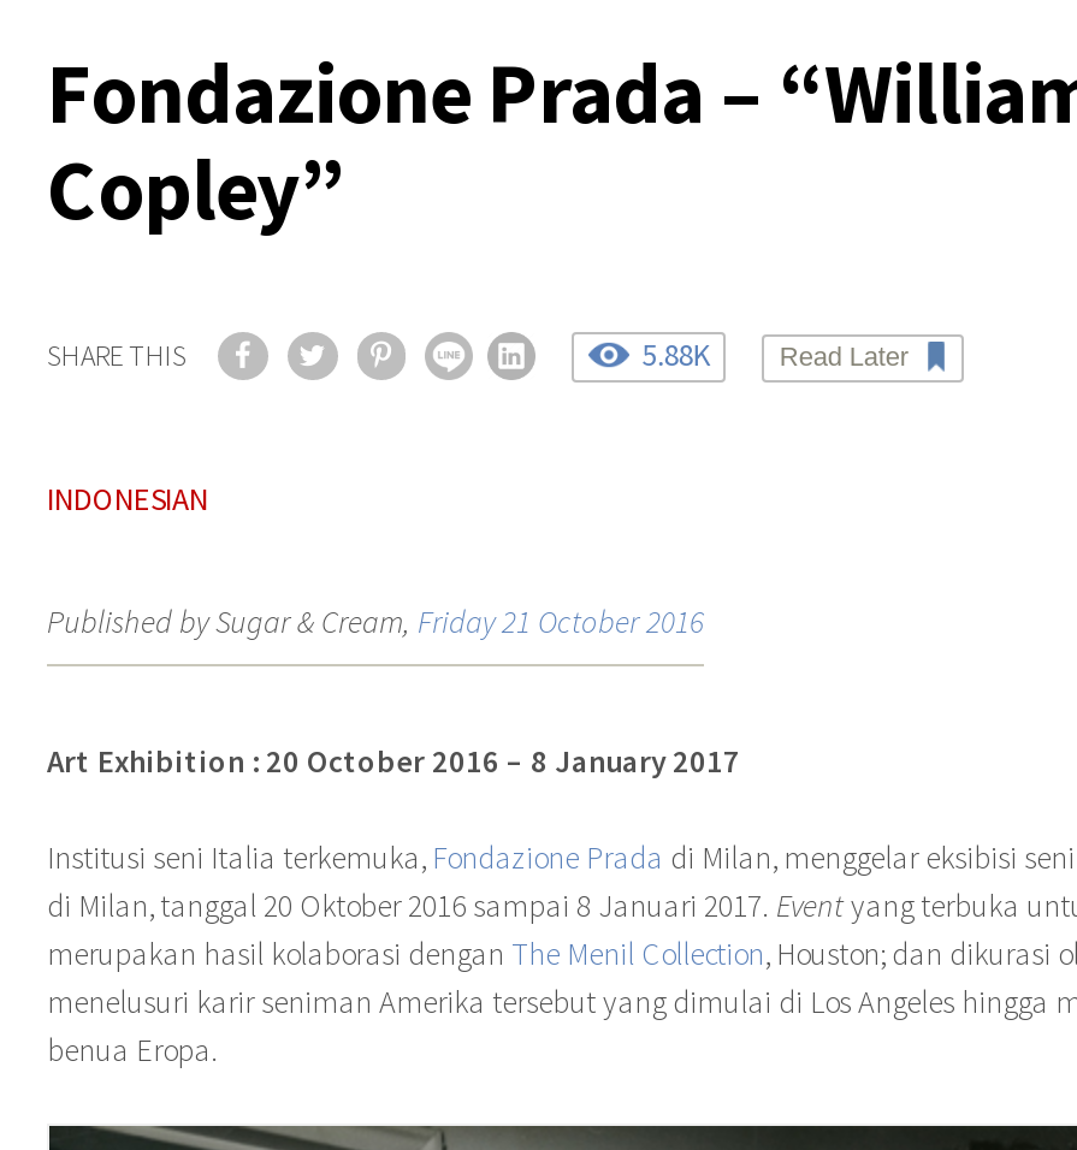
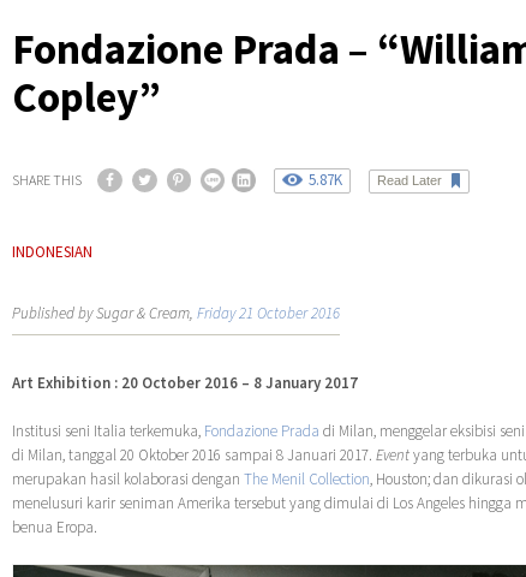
- 5.88K
+ 5.87K
